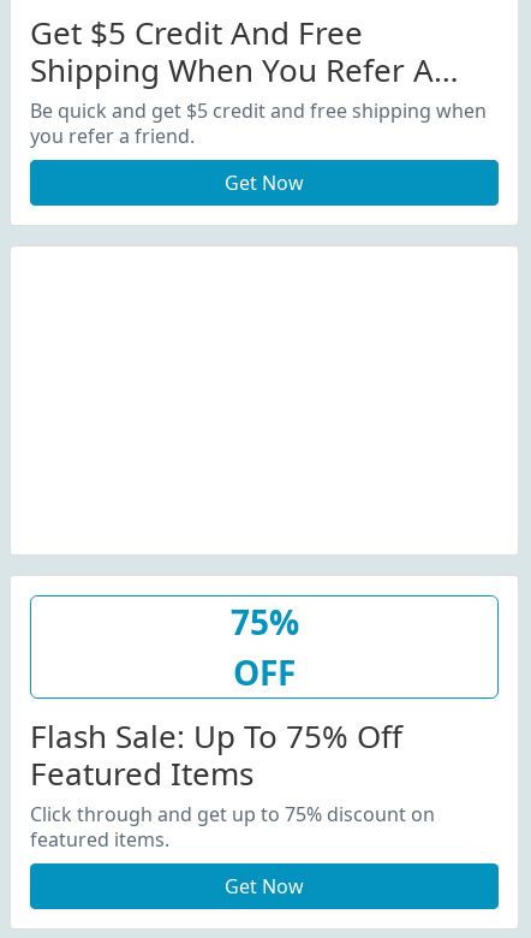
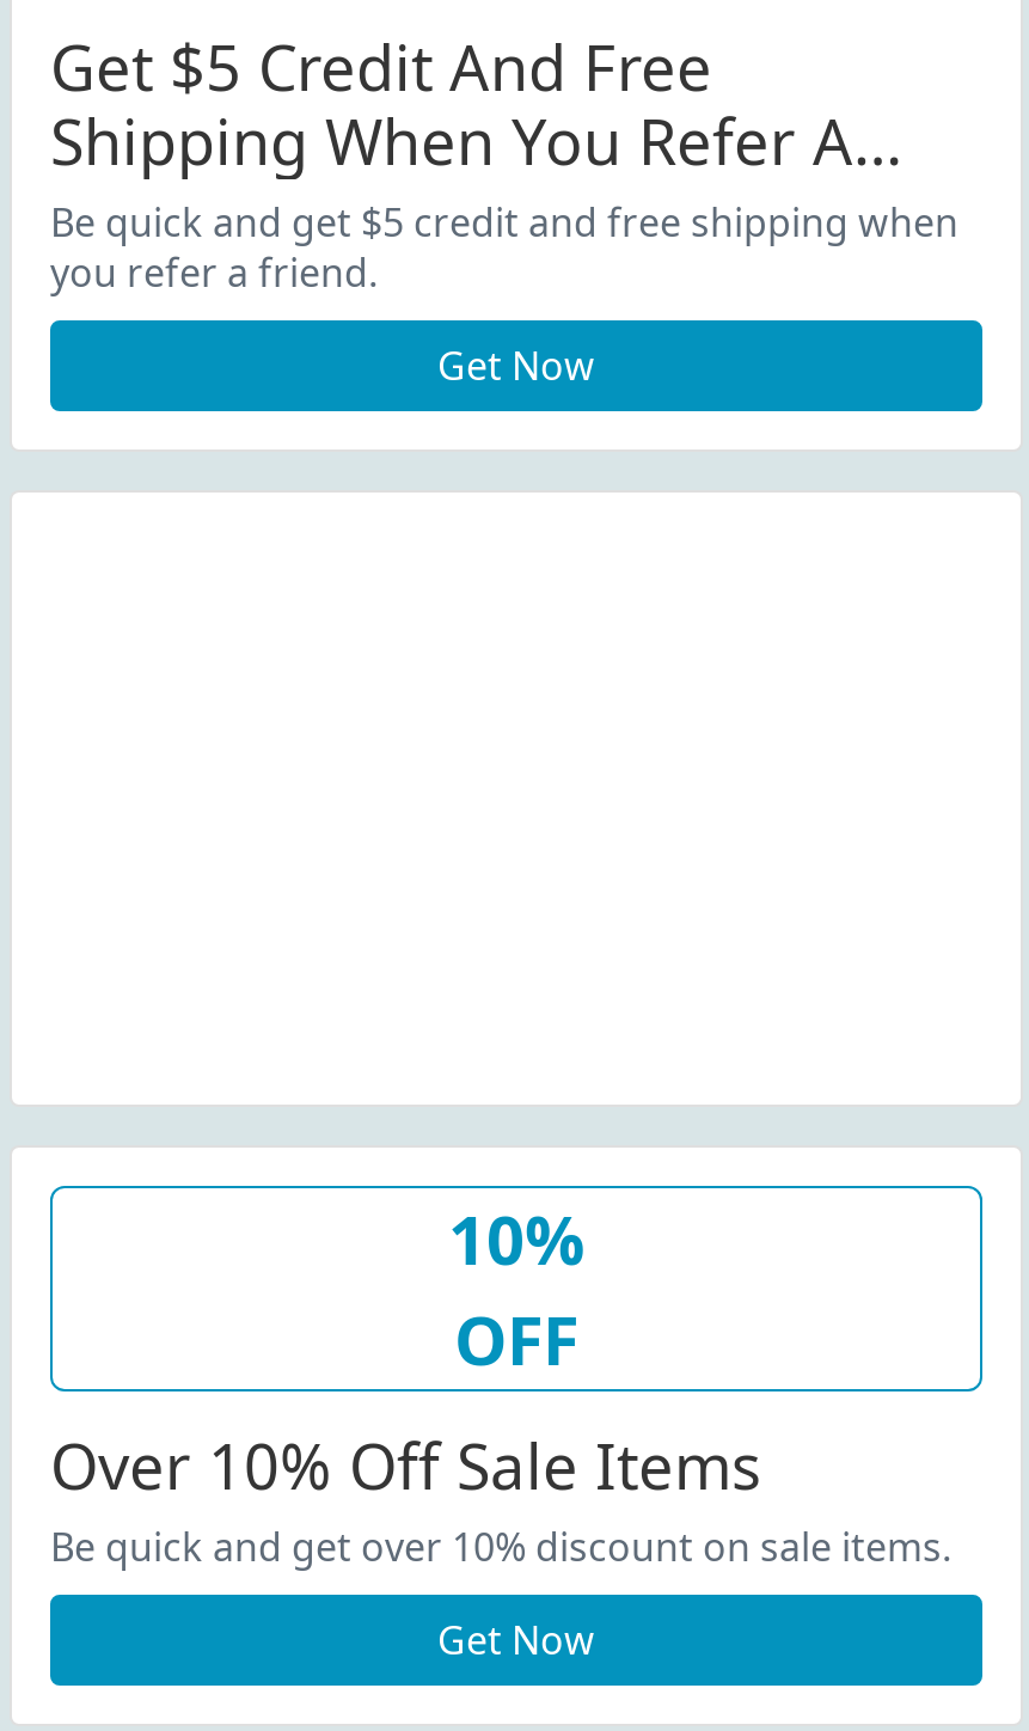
- 75%
+ 10%

- Flash Sale: Up To 75% Off
- Featured Items
- Click through and get up to 75% discount on
- featured items.
+ Over 10% Off Sale Items
+ Be quick and get over 10% discount on sale items.
